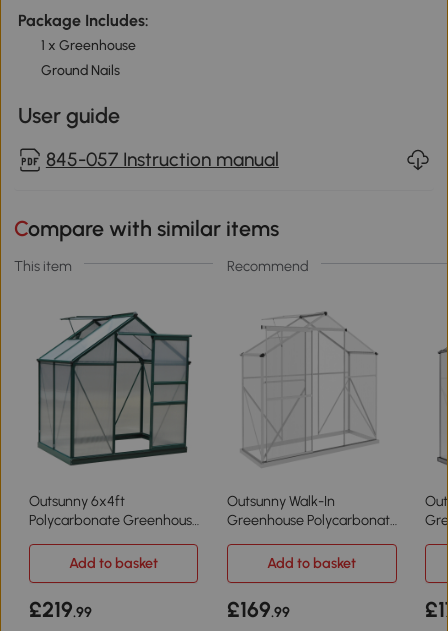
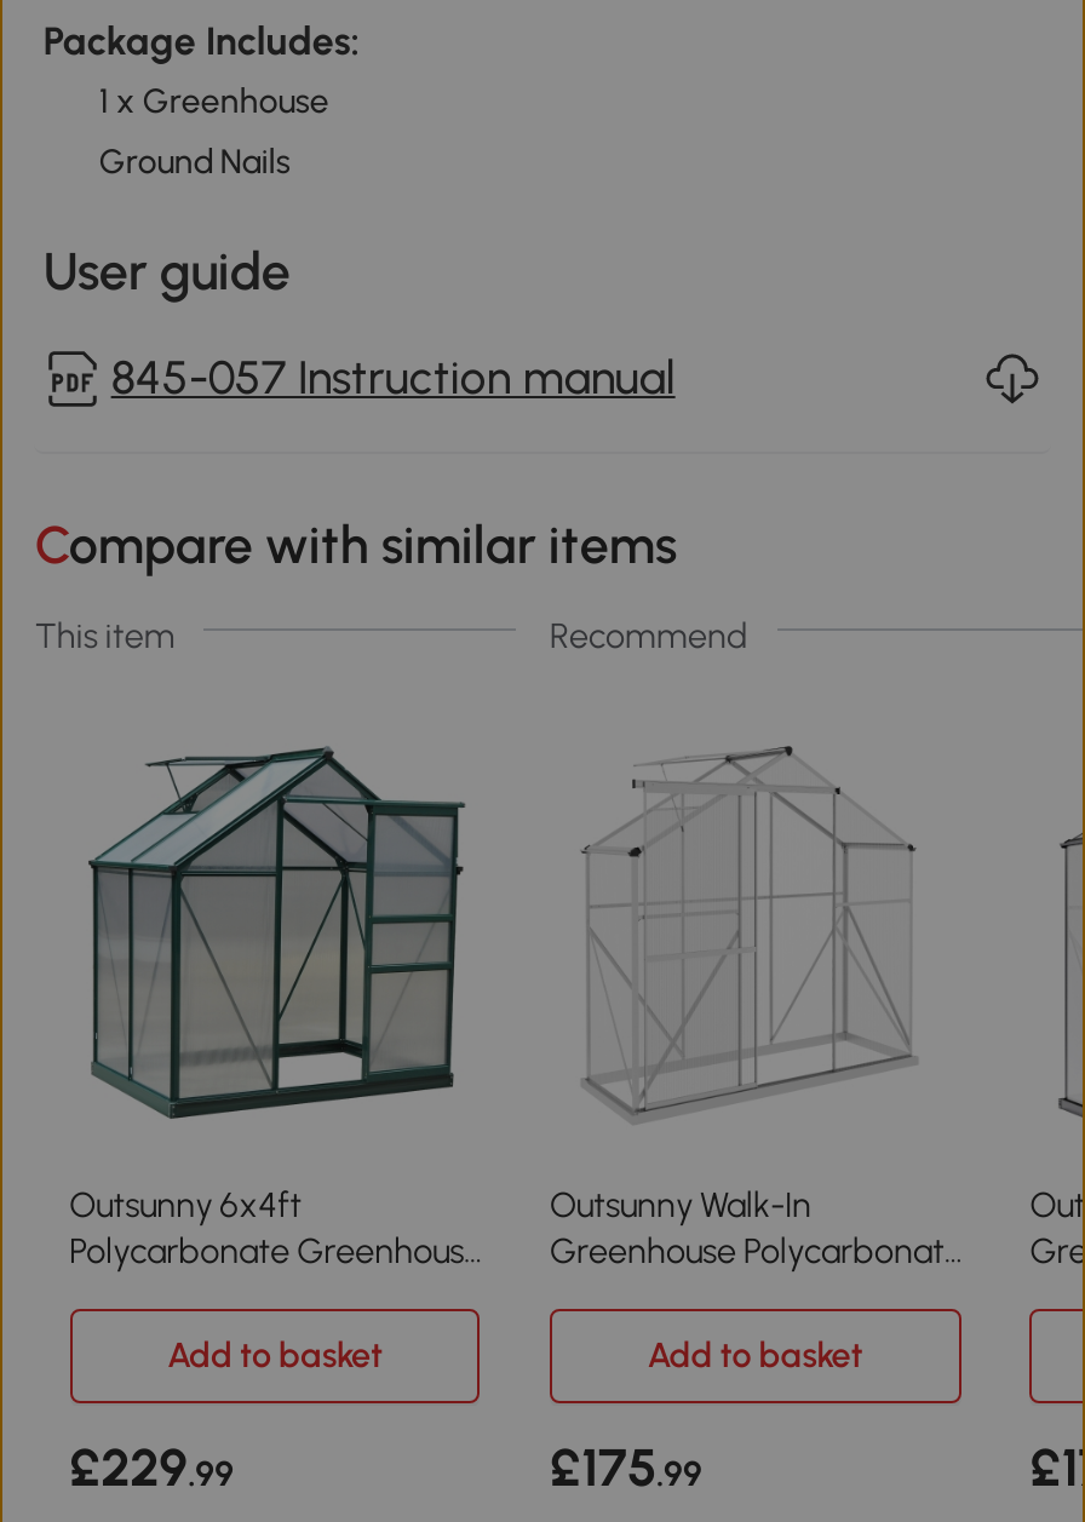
- £219.99
+ £229.99

- £169.99
+ £175.99
